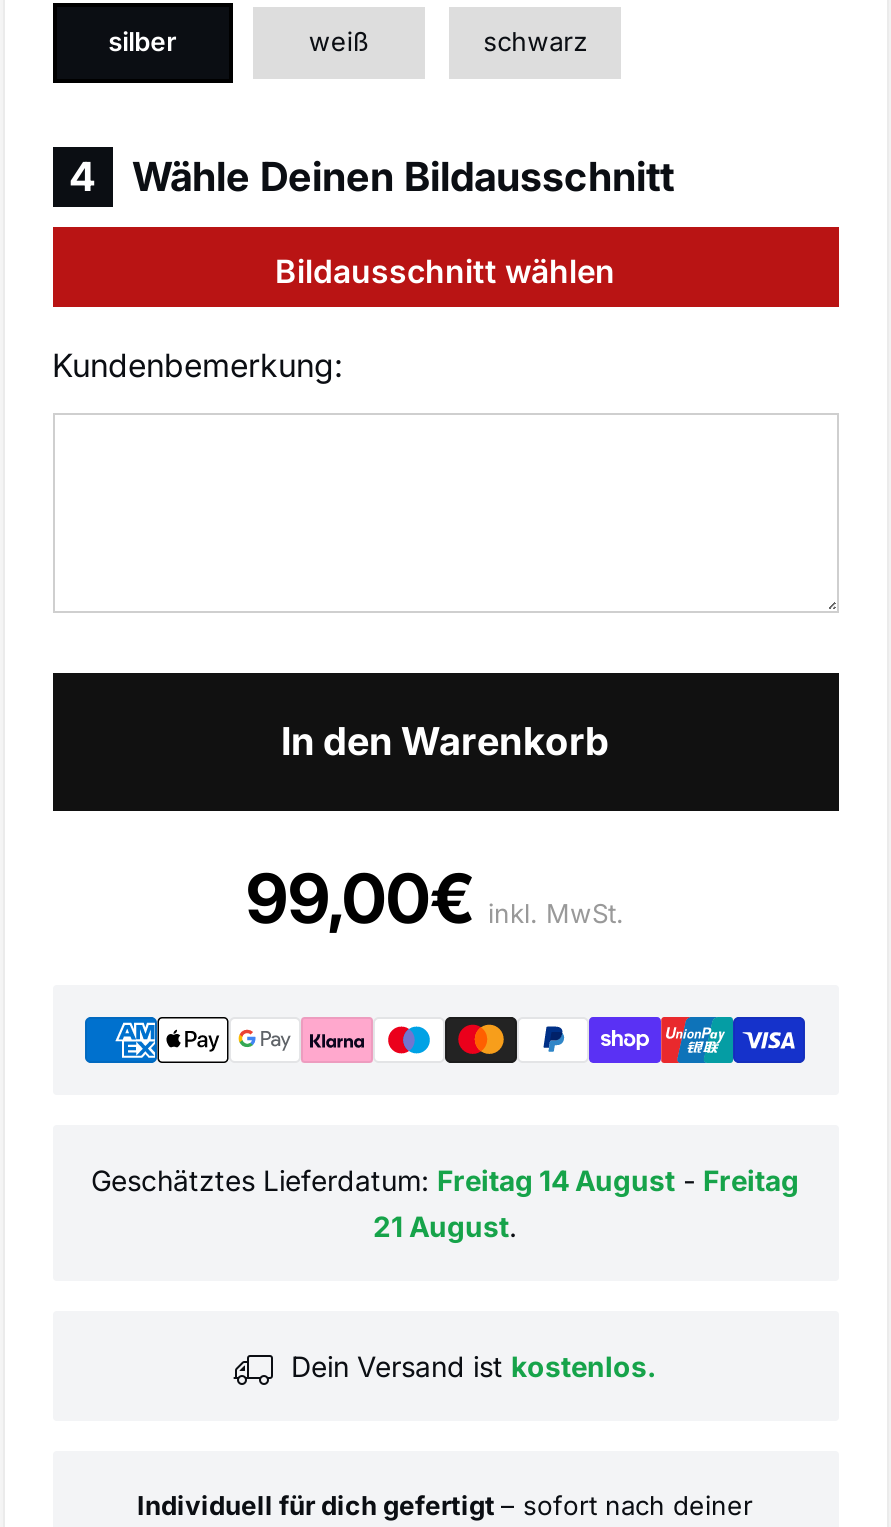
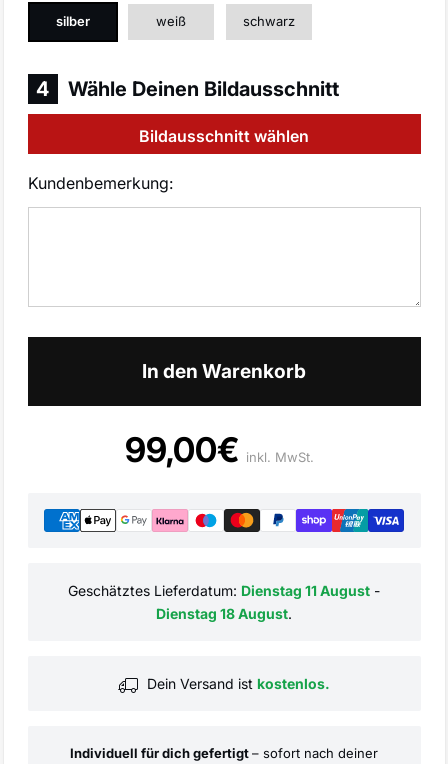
- Geschätztes Lieferdatum: Freitag 14 August - Freitag
- 21 August.
+ Geschätztes Lieferdatum: Dienstag 11 August -
+ Dienstag 18 August.
